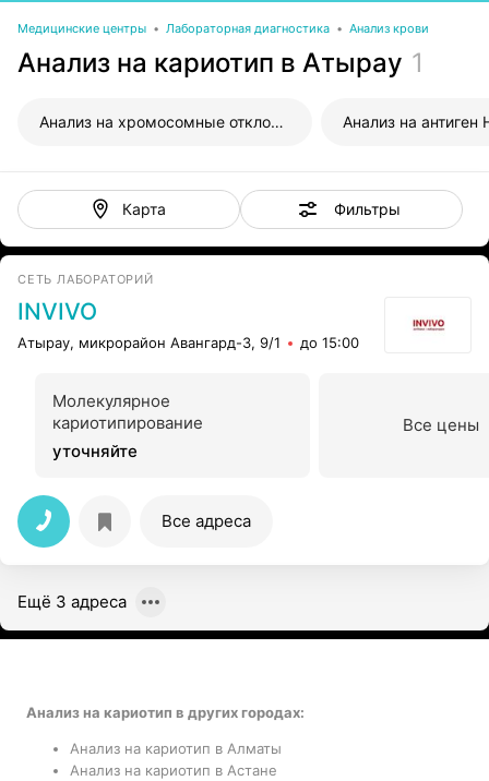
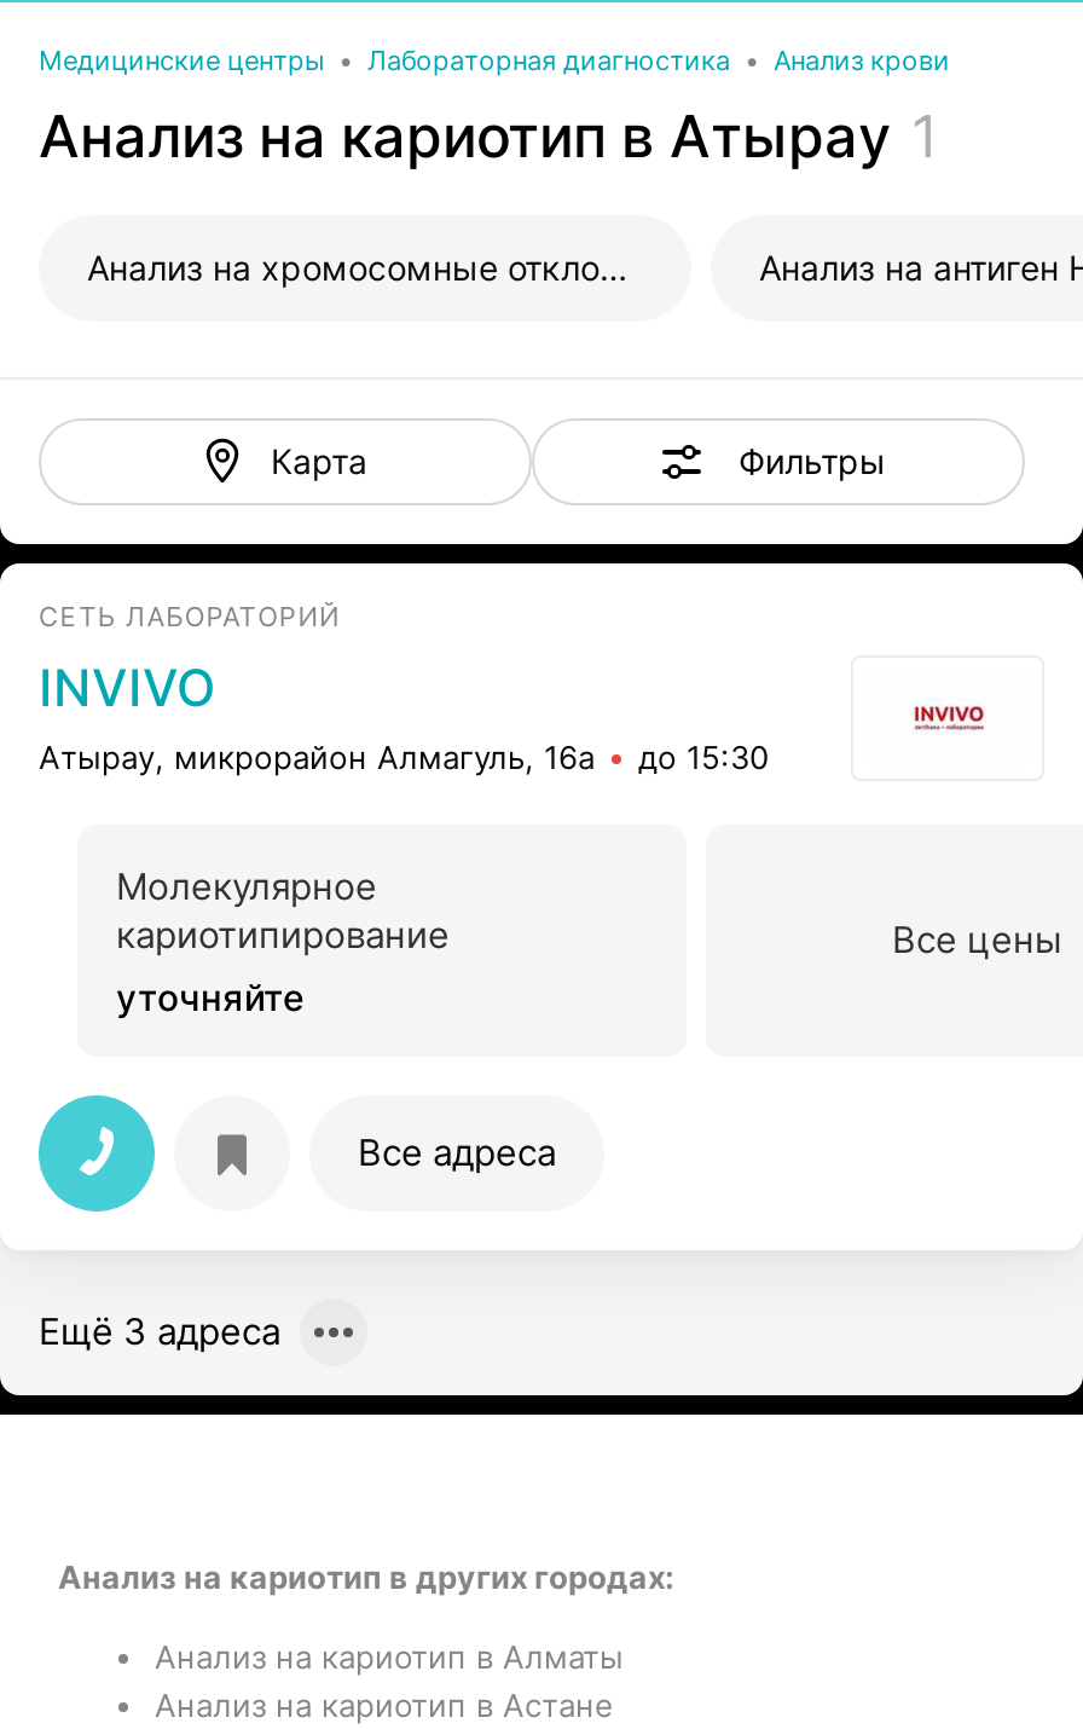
- Атырау, микрорайон Авангард-3, 9/1
+ Атырау, микрорайон Алмагуль, 16а

- до 15:00
+ до 15:30
